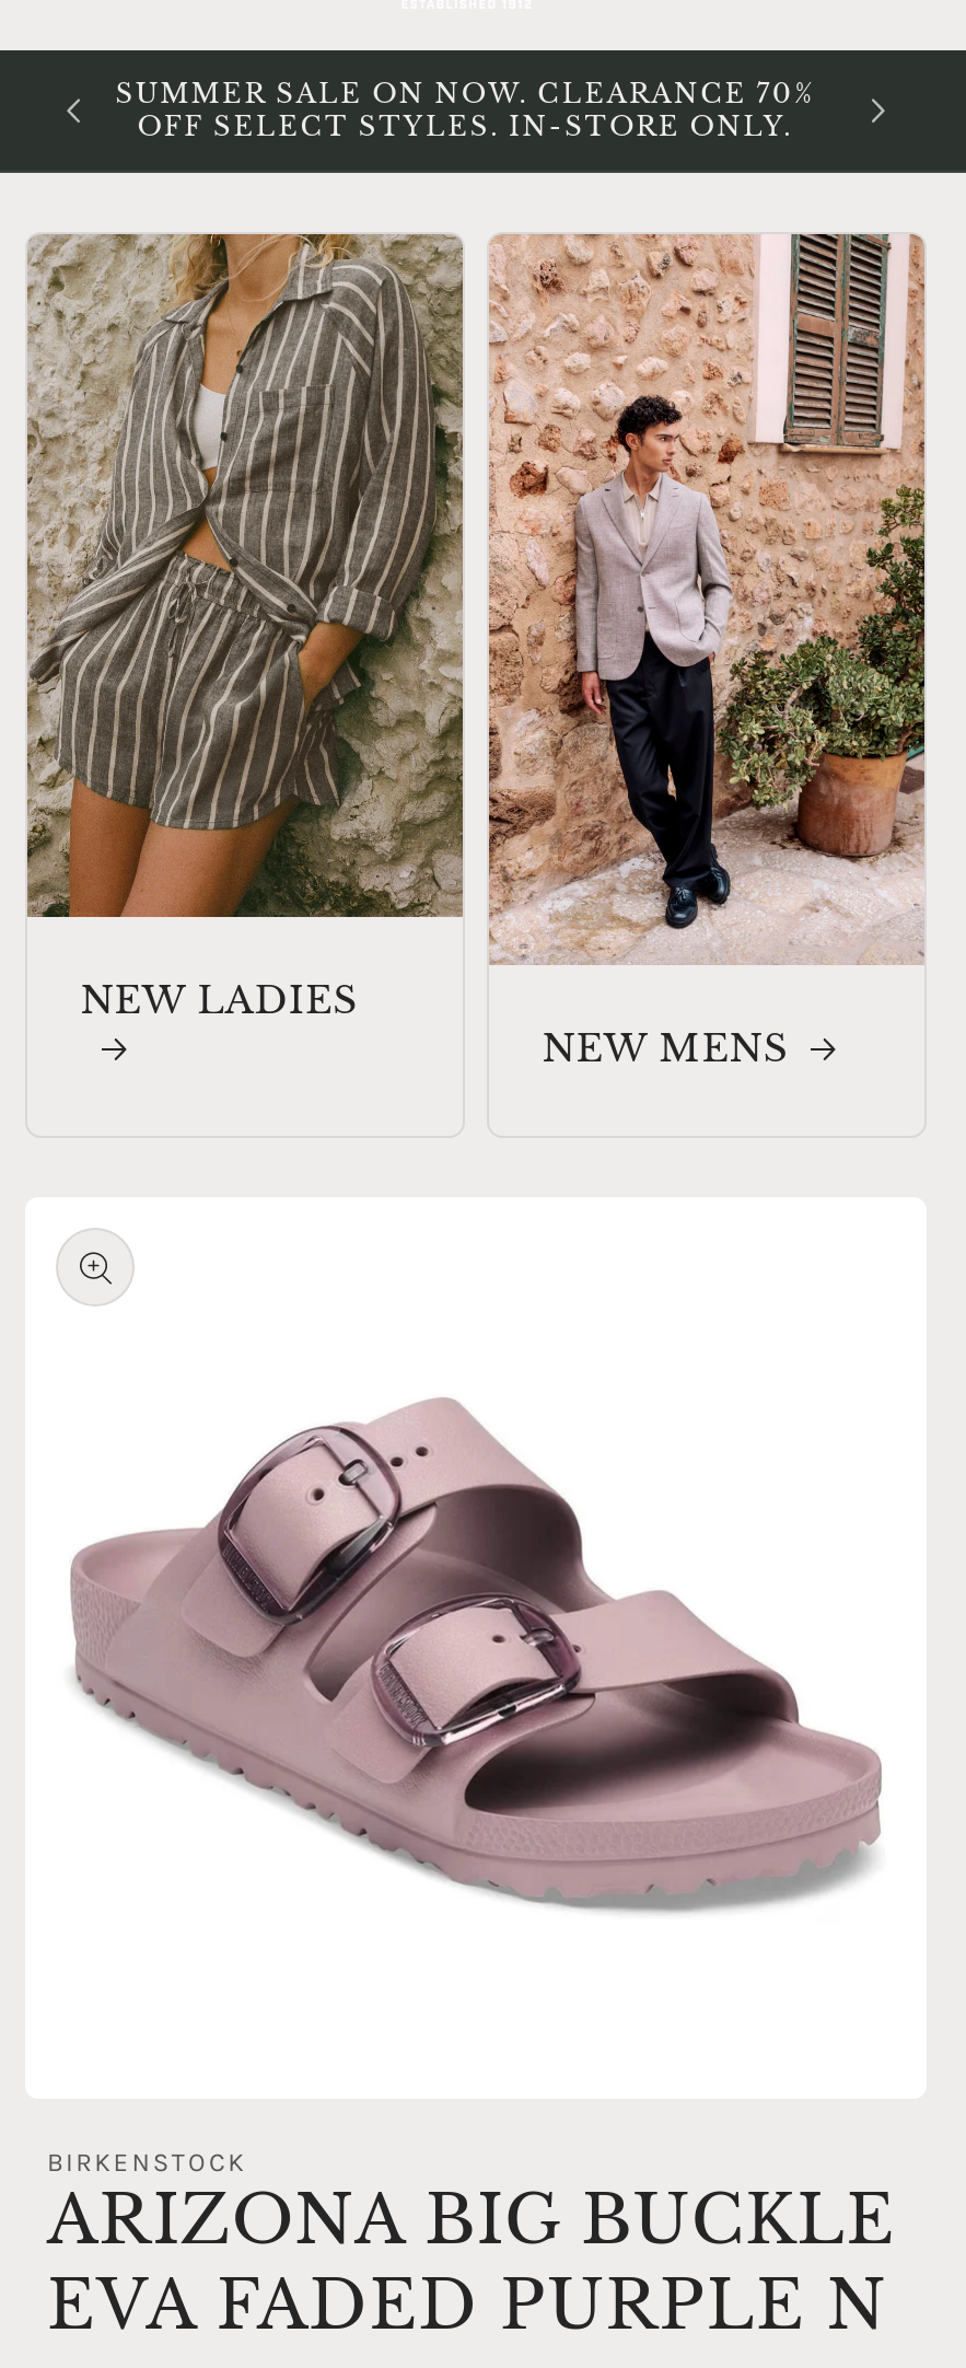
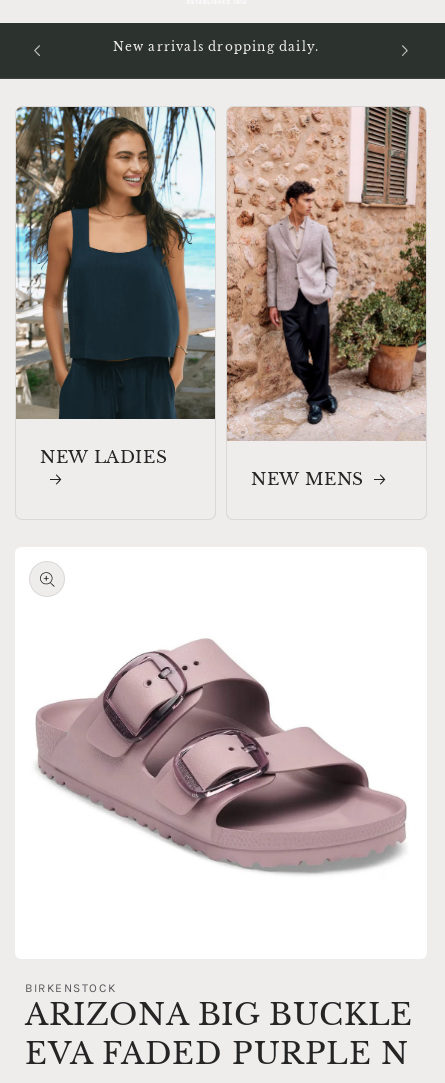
- SUMMER SALE ON NOW. CLEARANCE 70%
- OFF SELECT STYLES. IN-STORE ONLY.
+ New arrivals dropping daily.

- [image]
+ [image]
